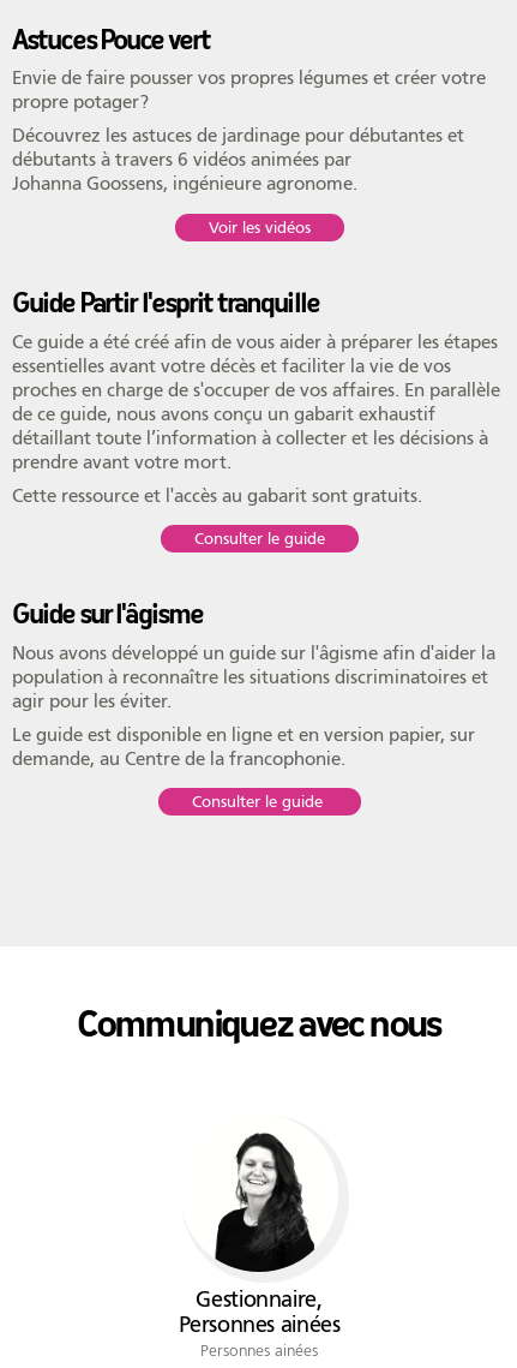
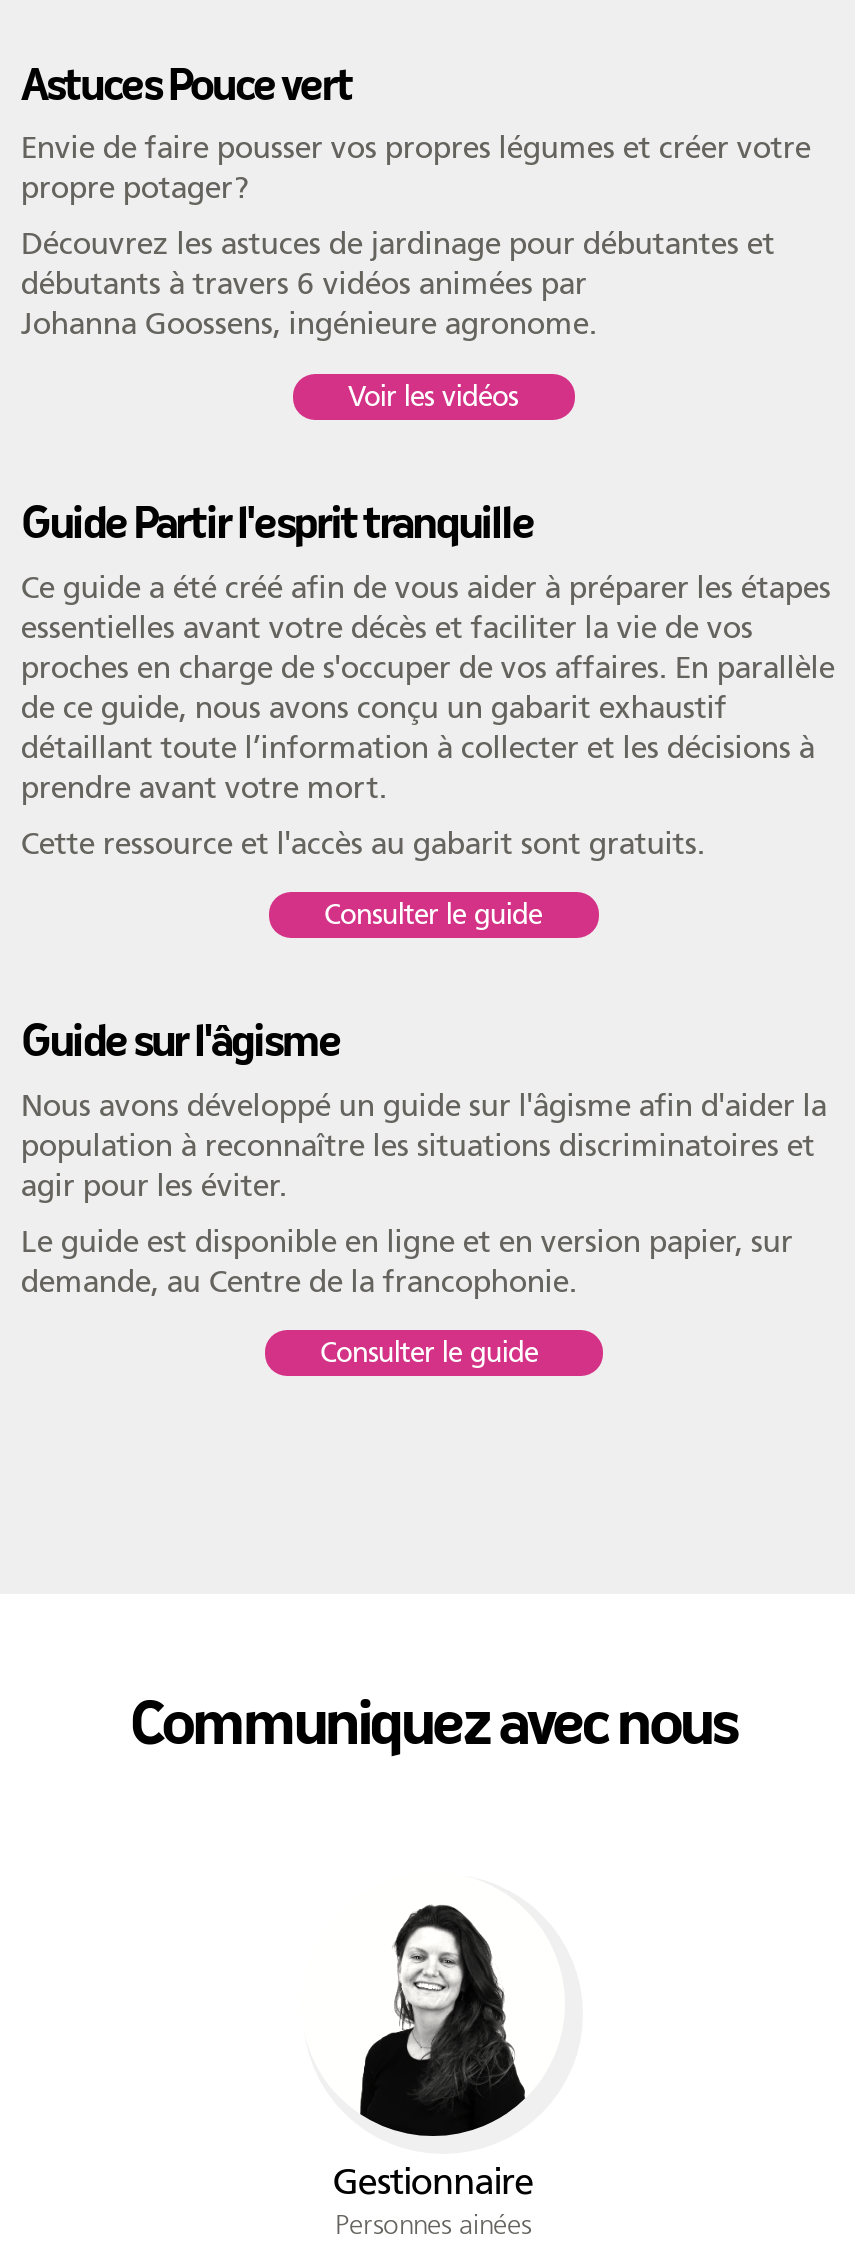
- Gestionnaire,
- Personnes ainées
+ Gestionnaire
